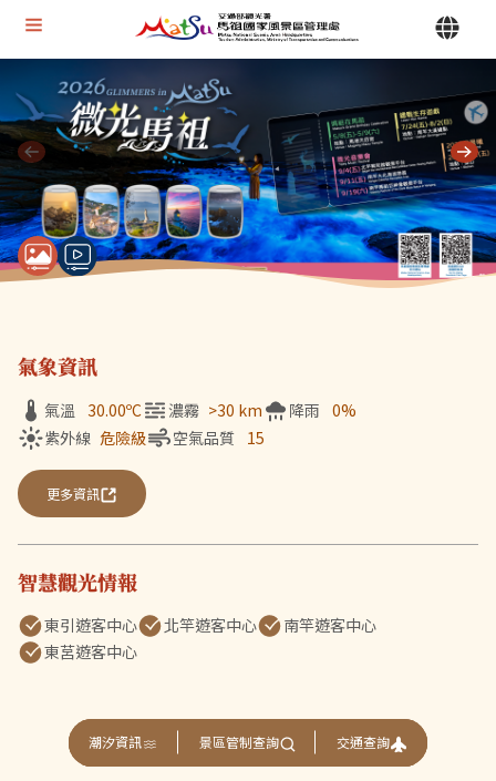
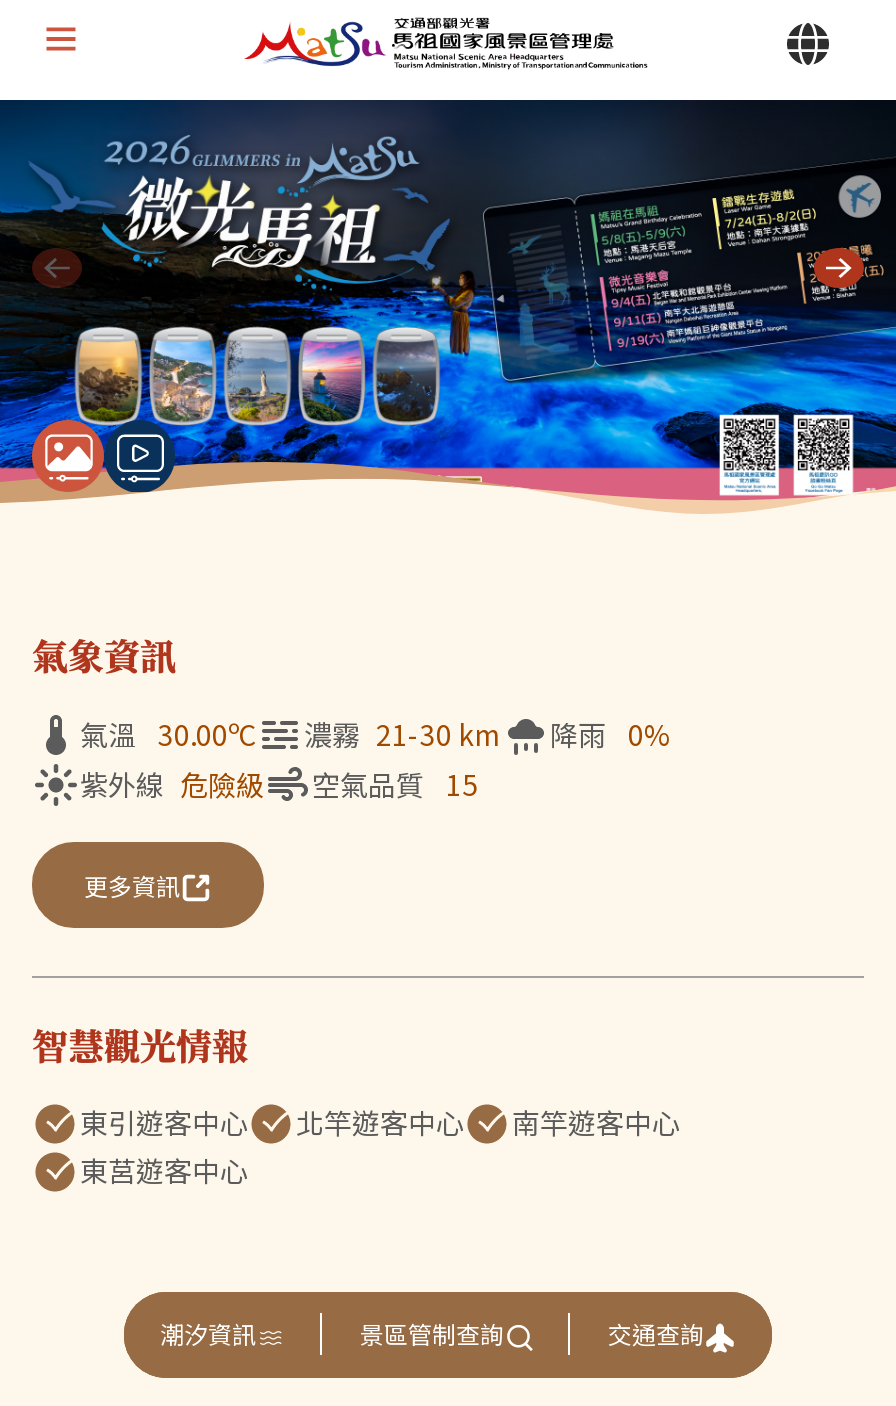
- 氣溫 30.00ºC 濃霧 >30 km 降雨 0%
+ 氣溫 30.00ºC 濃霧 21-30 km 降雨 0%
